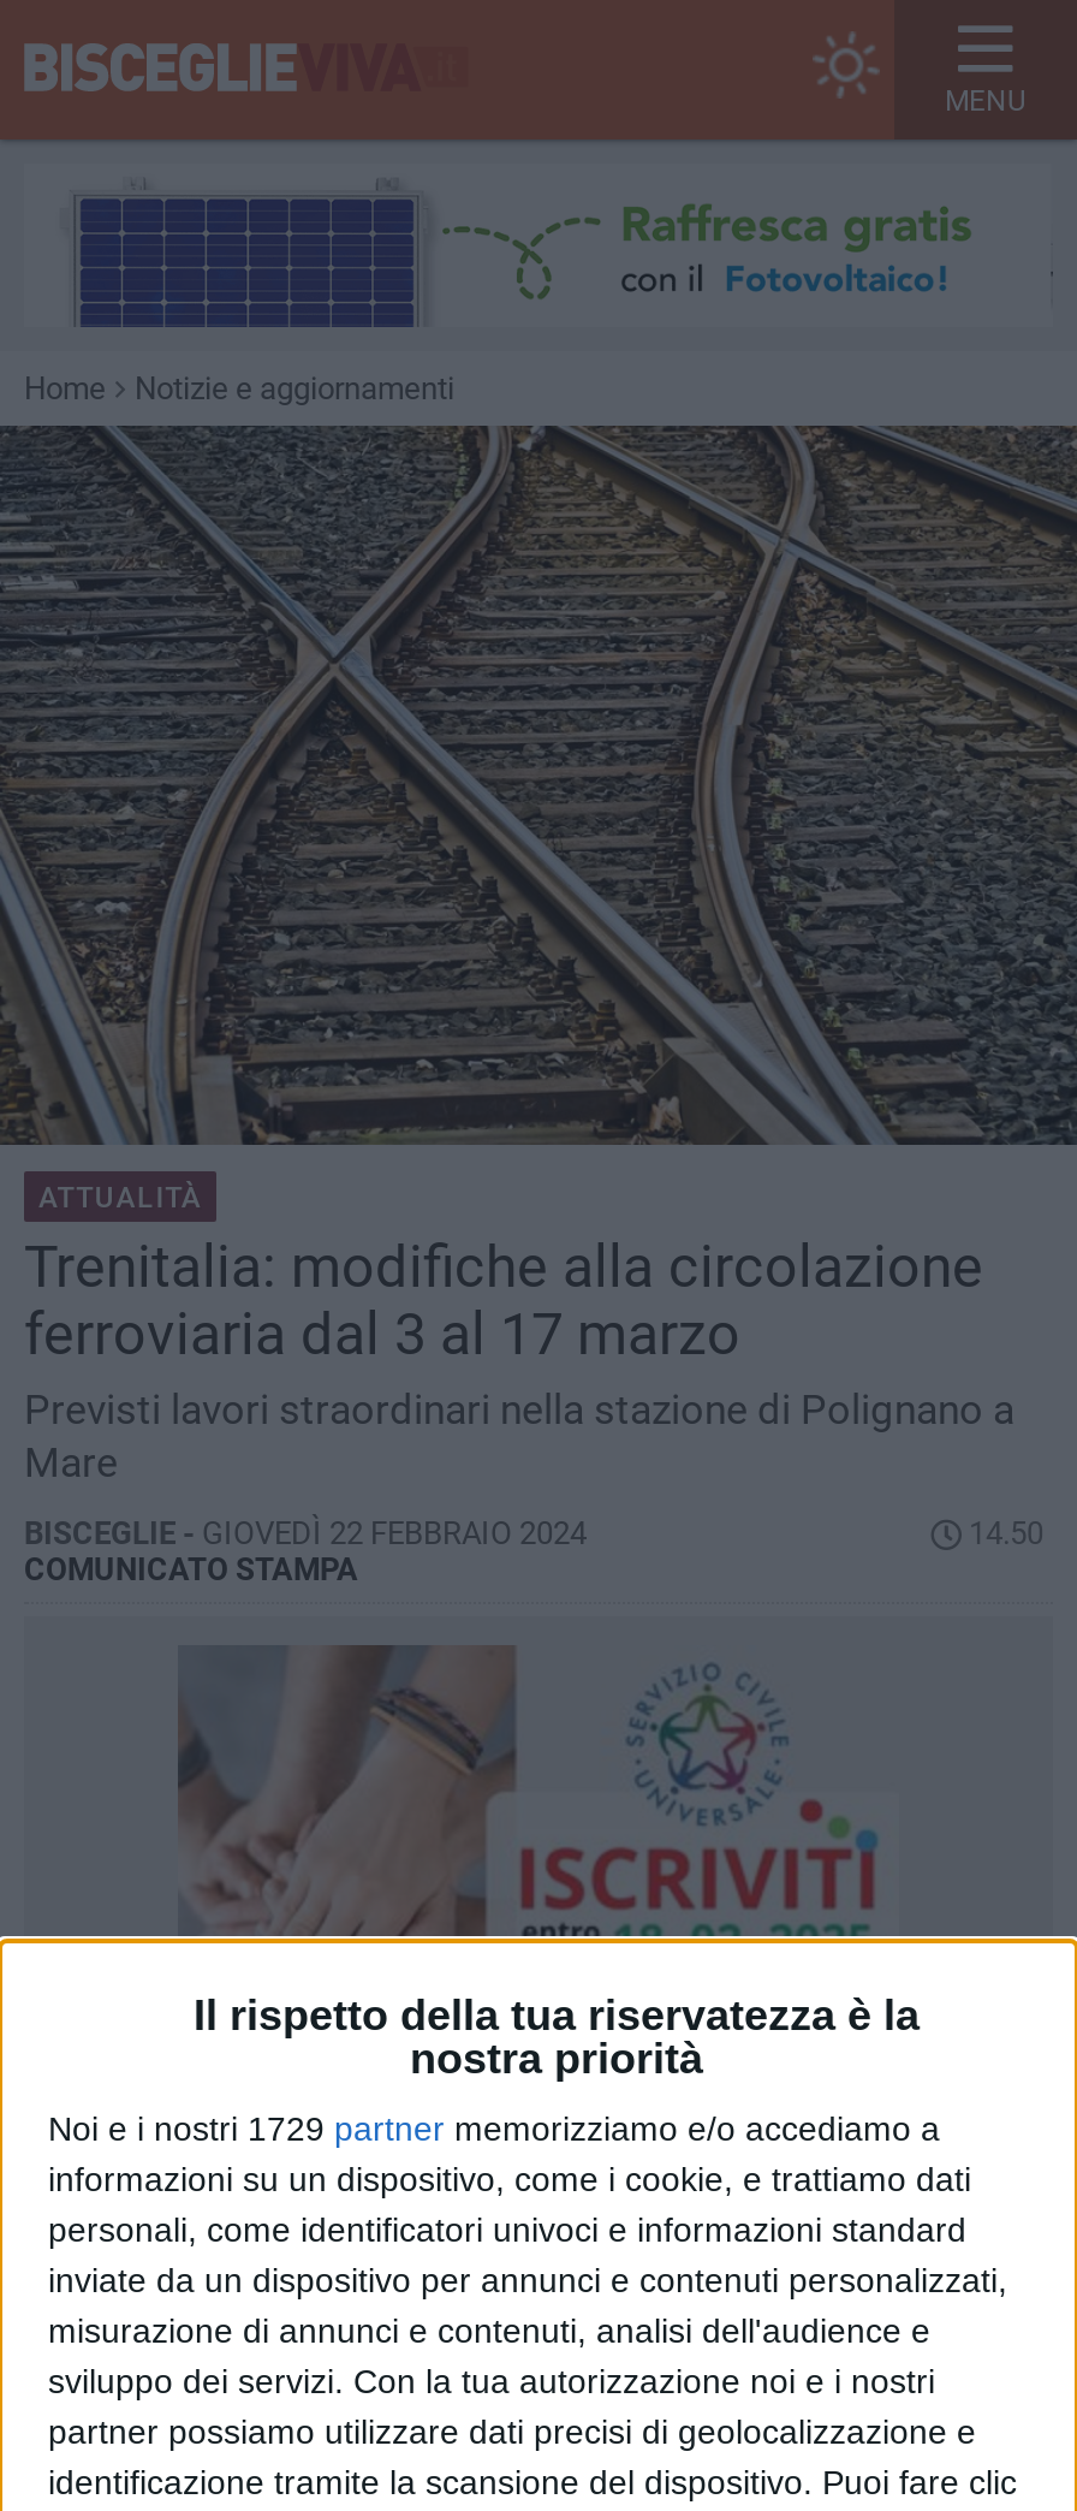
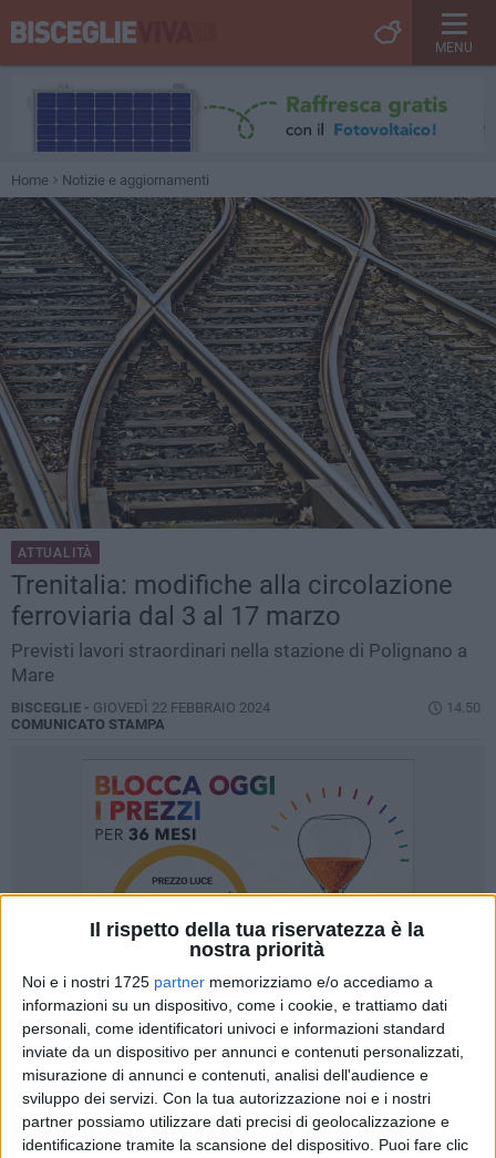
- [image]
+ [image]

- Noi e i nostri 1729 partner memorizziamo e/o accediamo a
+ Noi e i nostri 1725 partner memorizziamo e/o accediamo a
